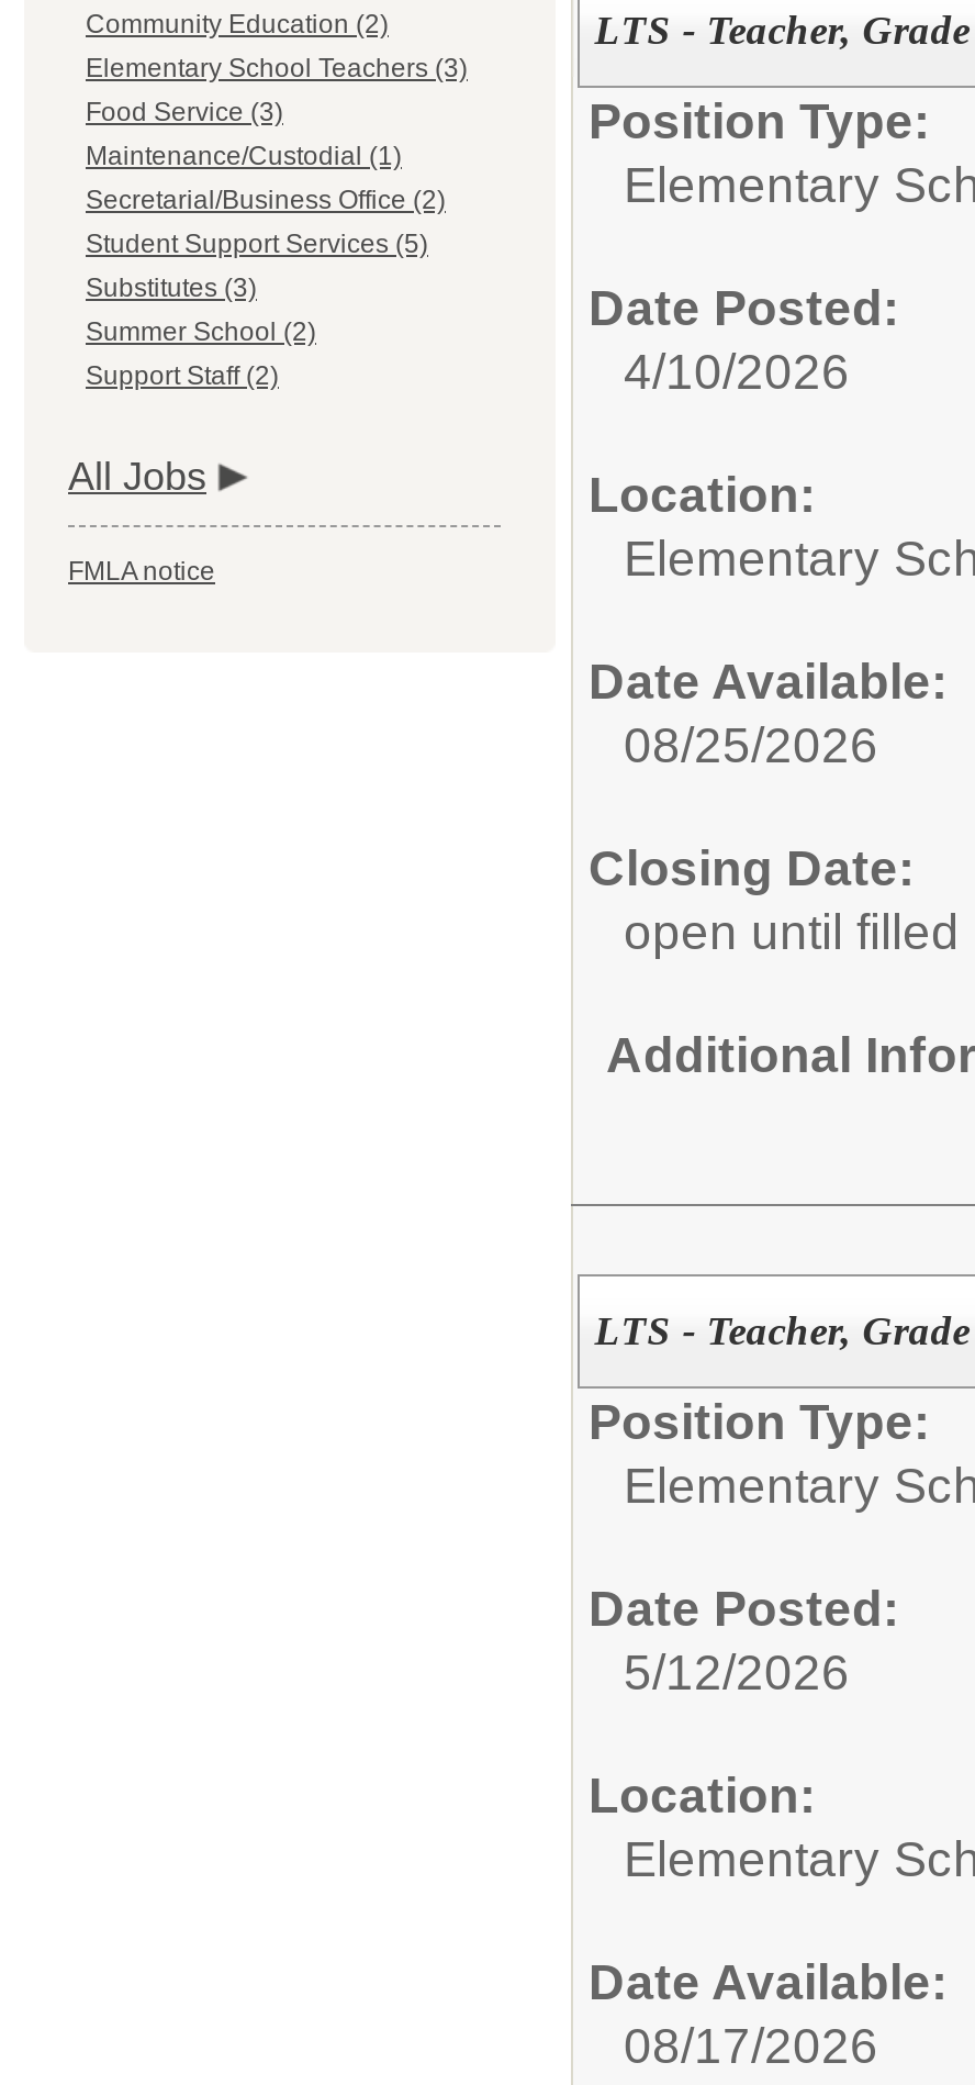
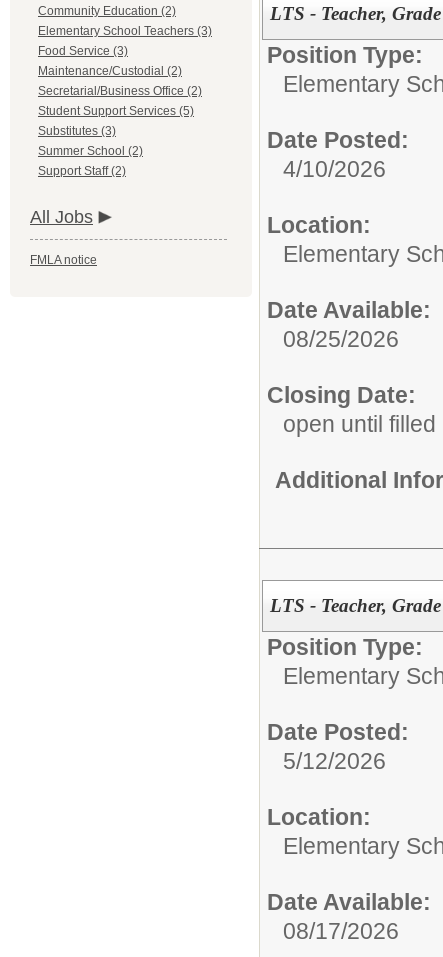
- Maintenance/Custodial (1)
+ Maintenance/Custodial (2)
